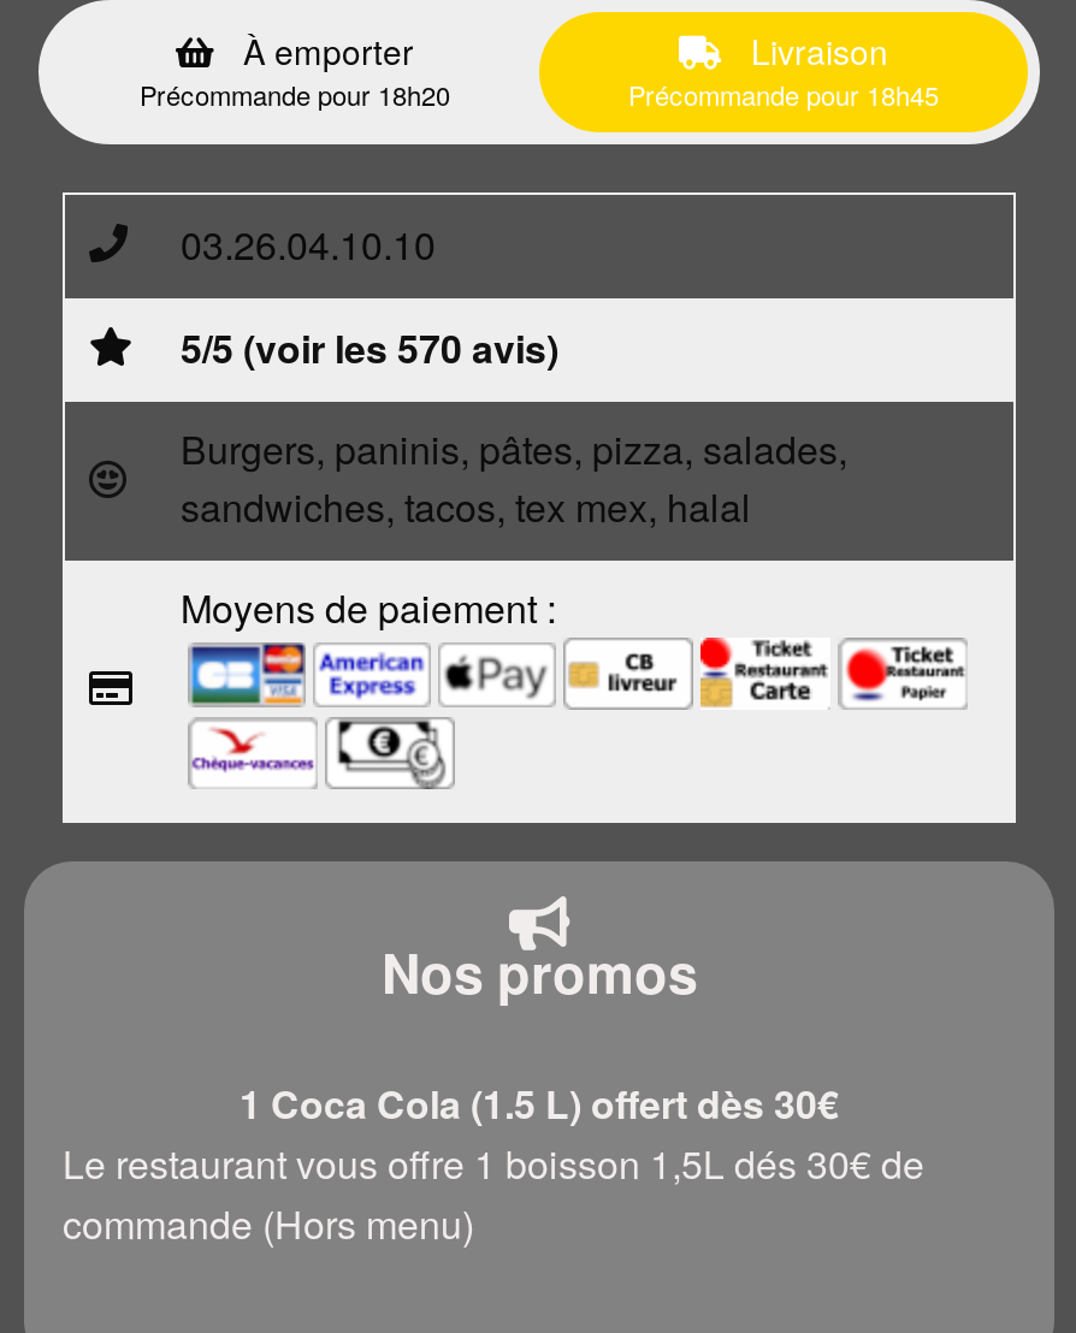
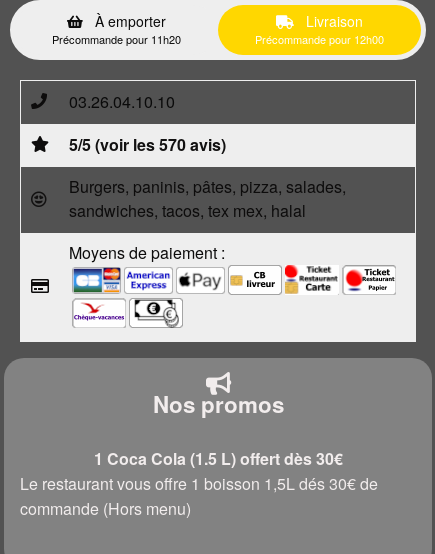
- Précommande pour 18h20
+ Précommande pour 11h20

- Précommande pour 18h45
+ Précommande pour 12h00
